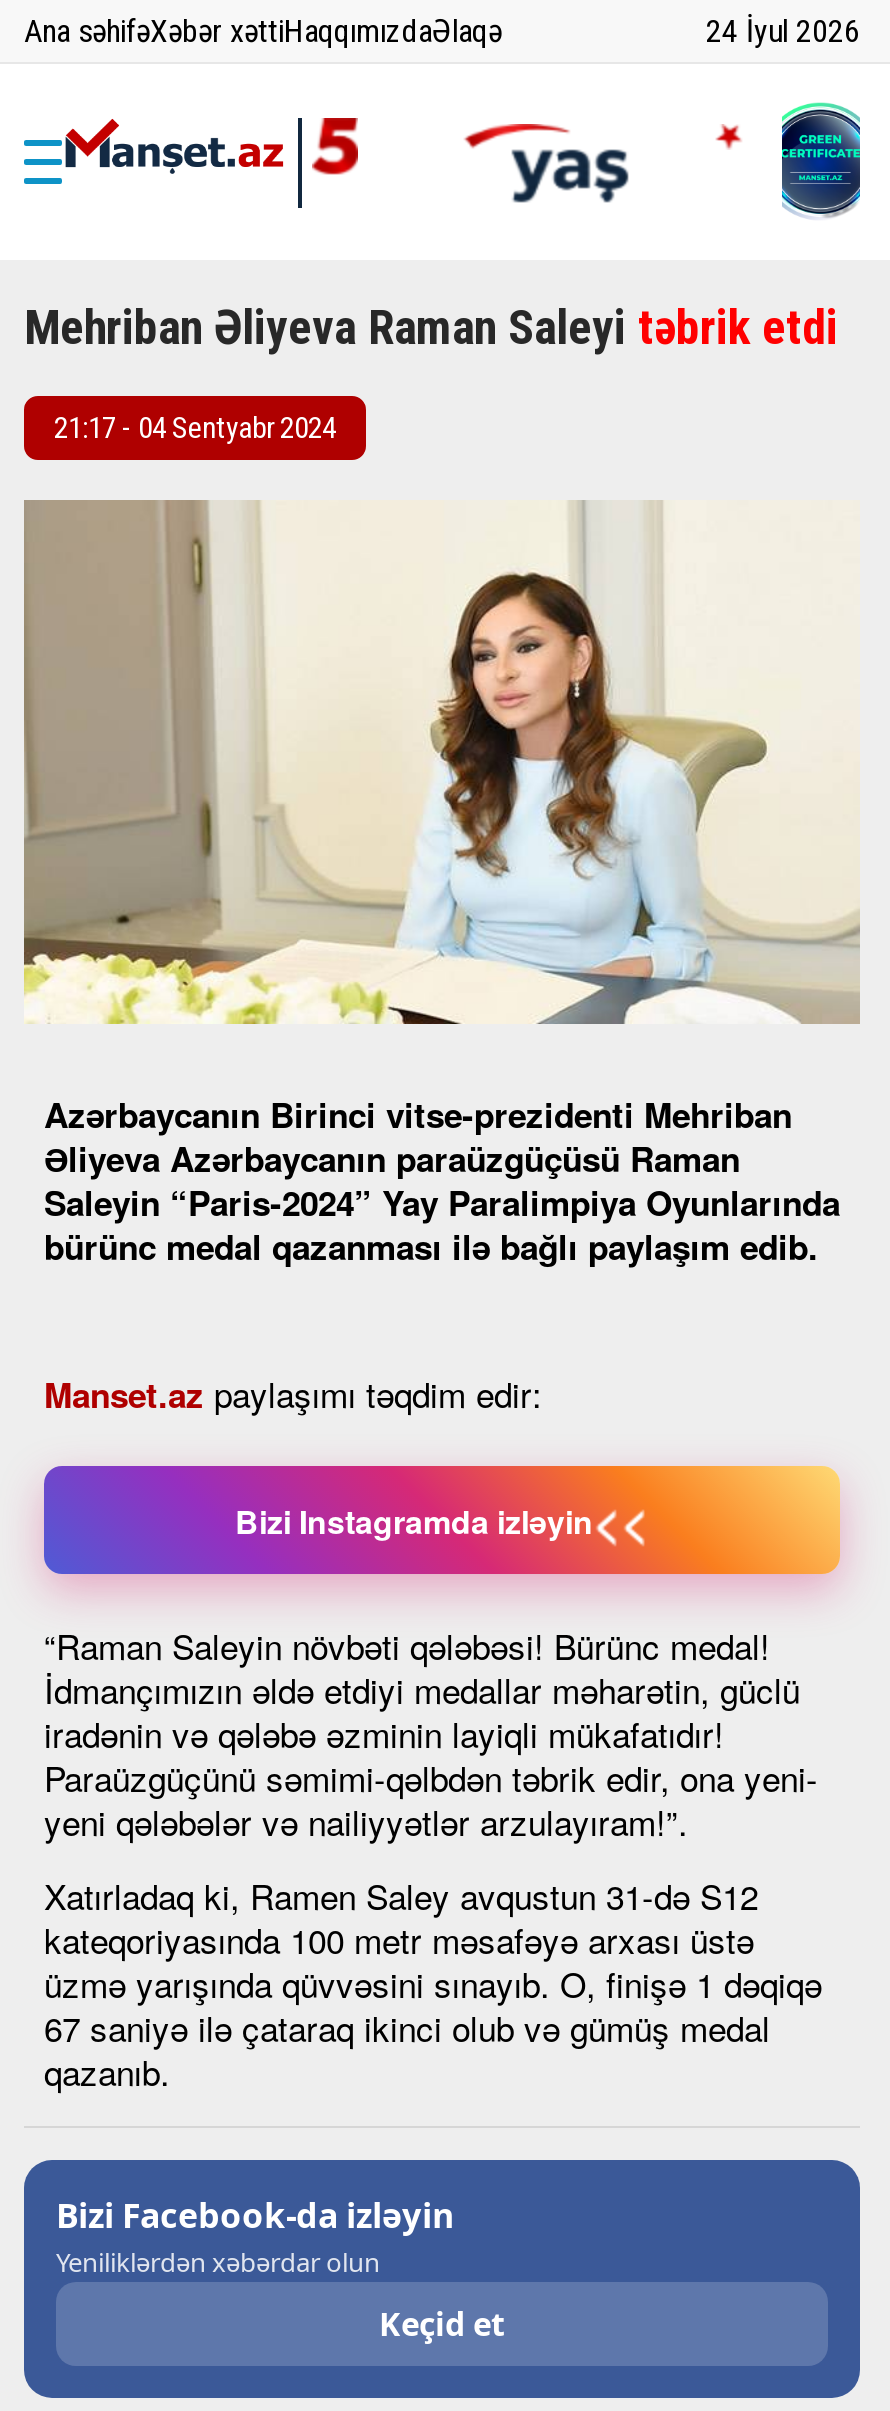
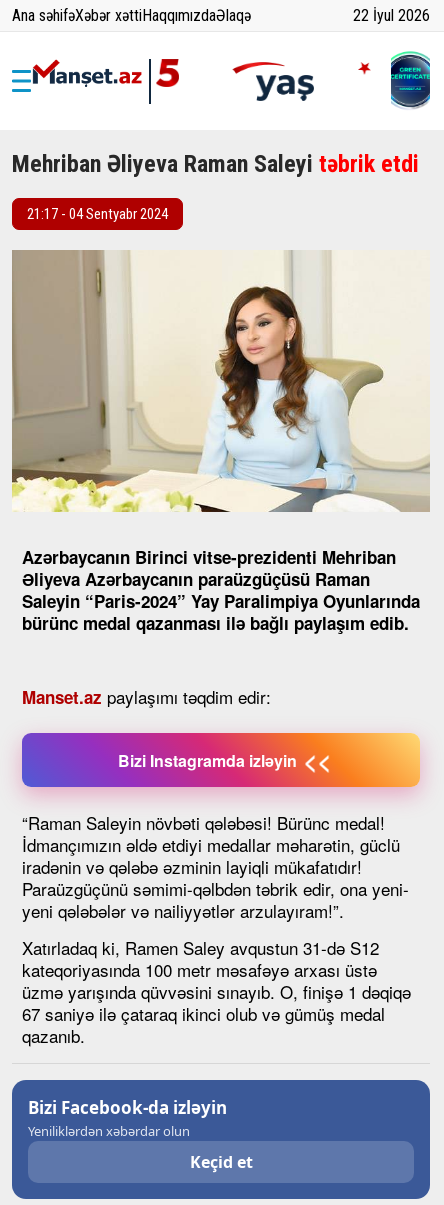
- 24 İyul 2026
+ 22 İyul 2026
